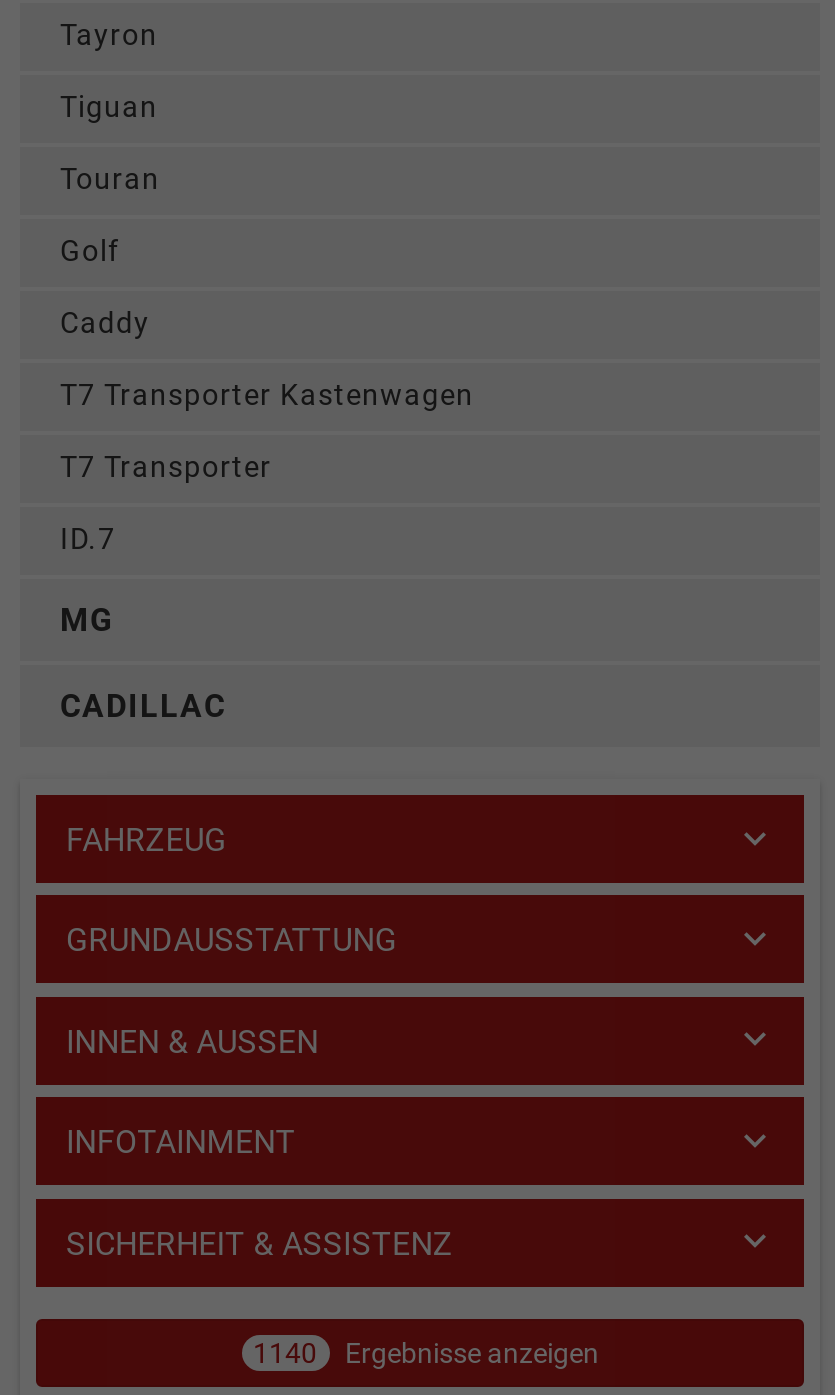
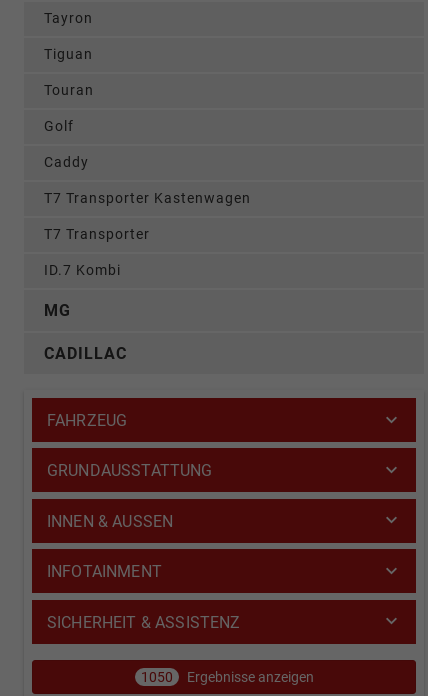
- ID.7
+ ID.7 Kombi

- 1140 Ergebnisse anzeigen
+ 1050 Ergebnisse anzeigen
